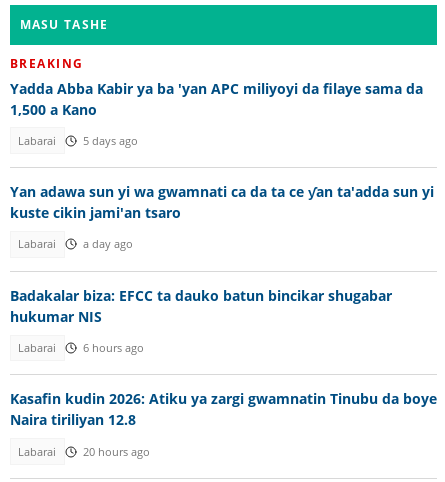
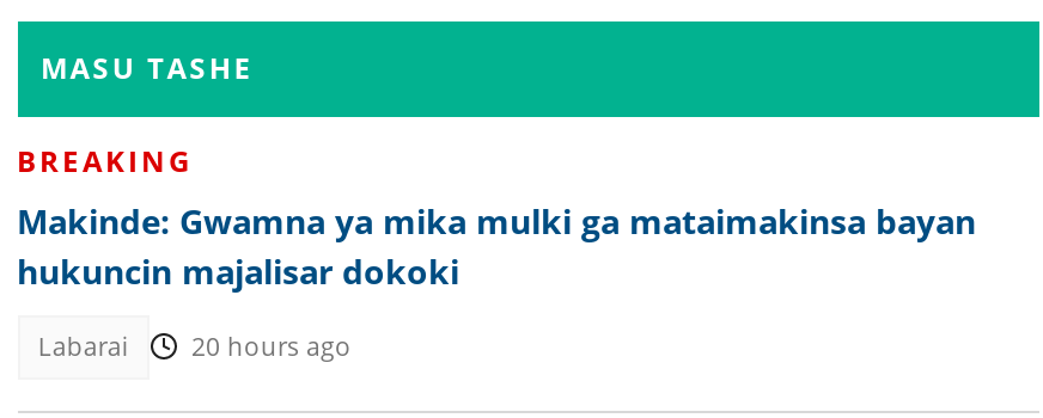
- Yadda Abba Kabir ya ba 'yan APC miliyoyi da filaye sama da
- 1,500 a Kano
- Labarai
- 5 days ago
- Yan adawa sun yi wa gwamnati ca da ta ce ƴan ta'adda sun yi
- kuste cikin jami'an tsaro
- Labarai
- a day ago
- Badakalar biza: EFCC ta dauko batun bincikar shugabar
- hukumar NIS
- Labarai
- 6 hours ago
- Kasafin kudin 2026: Atiku ya zargi gwamnatin Tinubu da boye
- Naira tiriliyan 12.8
+ Makinde: Gwamna ya mika mulki ga mataimakinsa bayan
+ hukuncin majalisar dokoki
